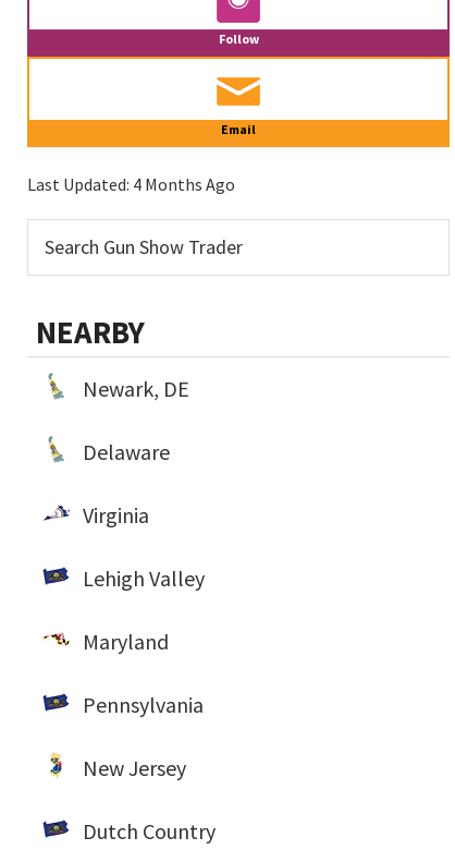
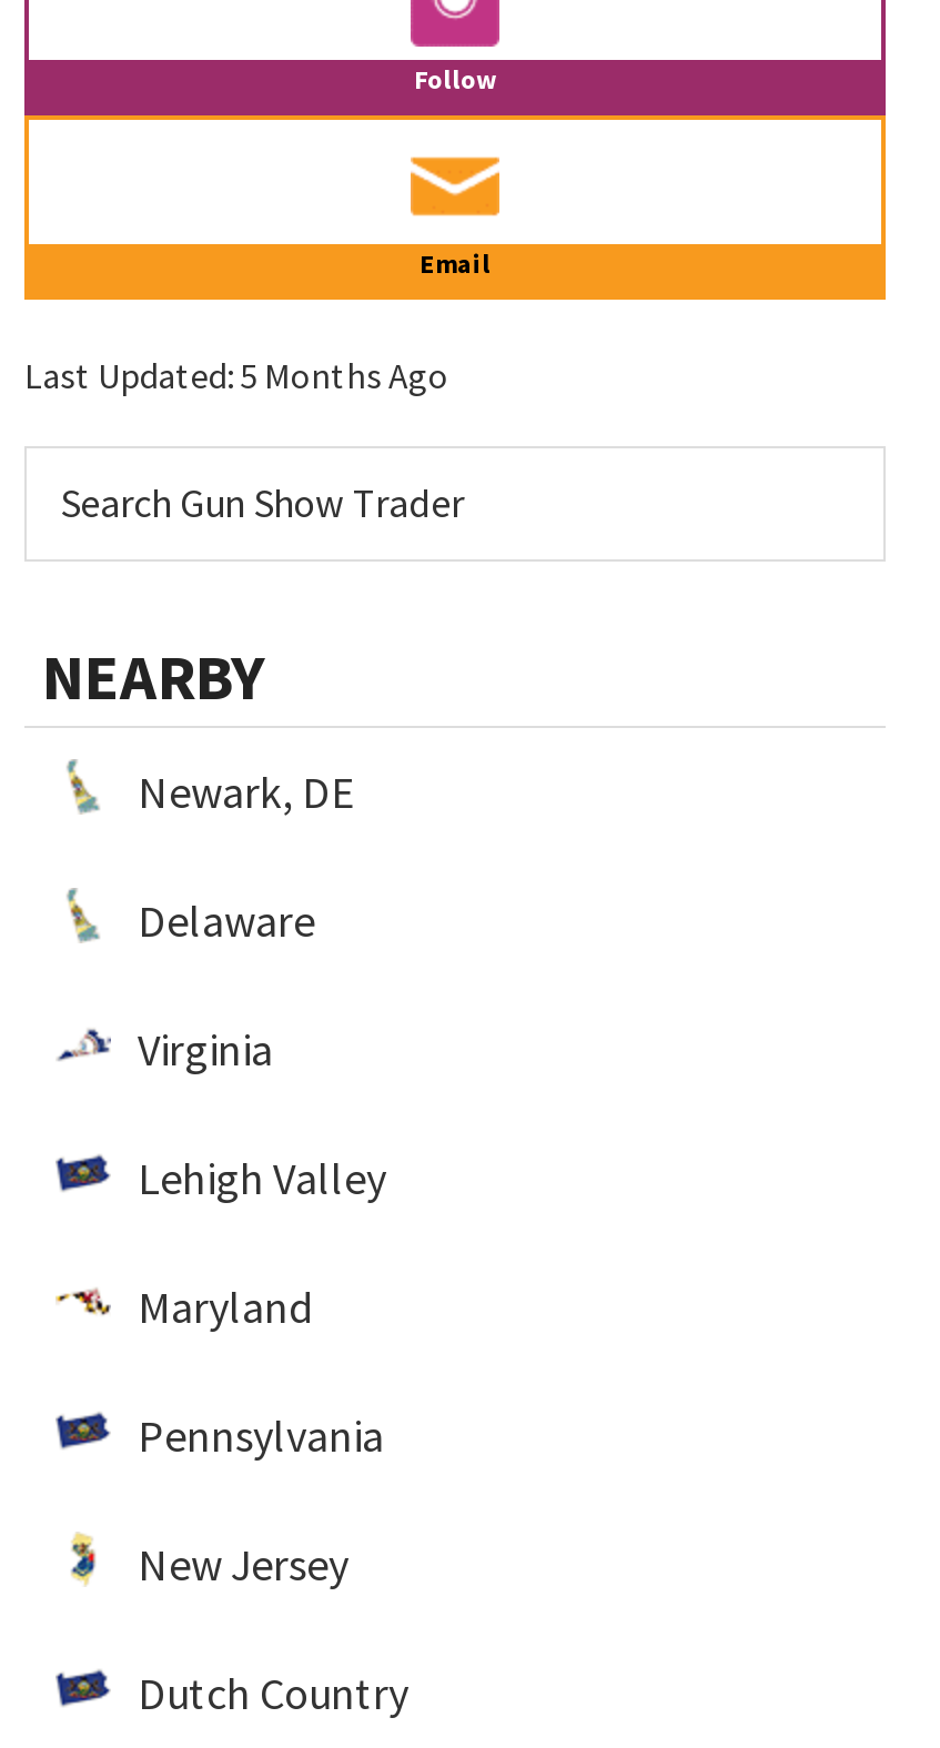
- Last Updated: 4 Months Ago
+ Last Updated: 5 Months Ago
